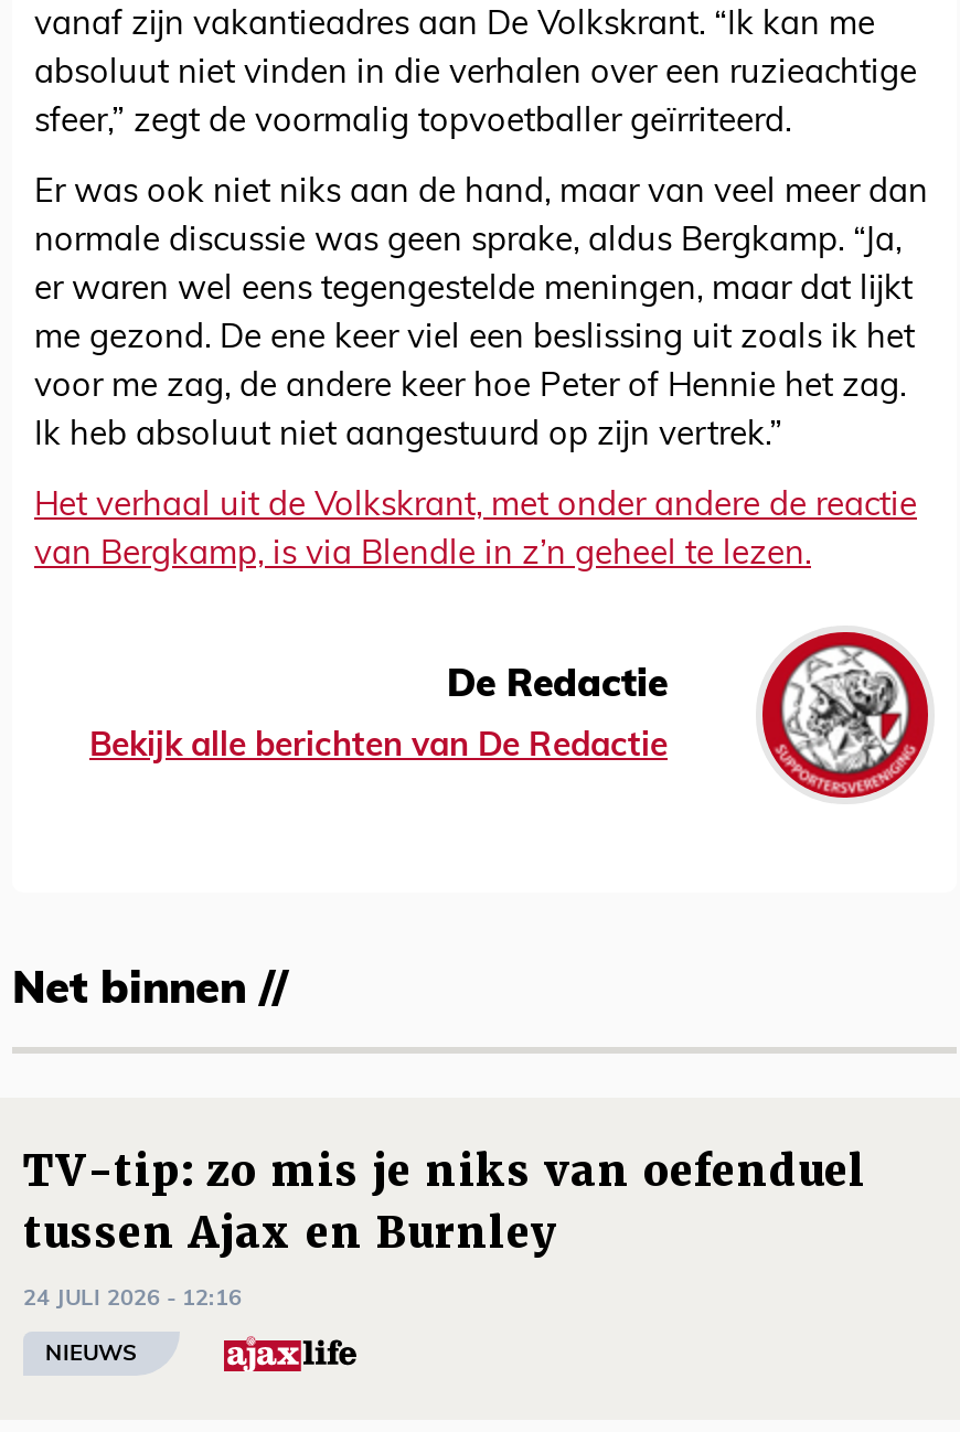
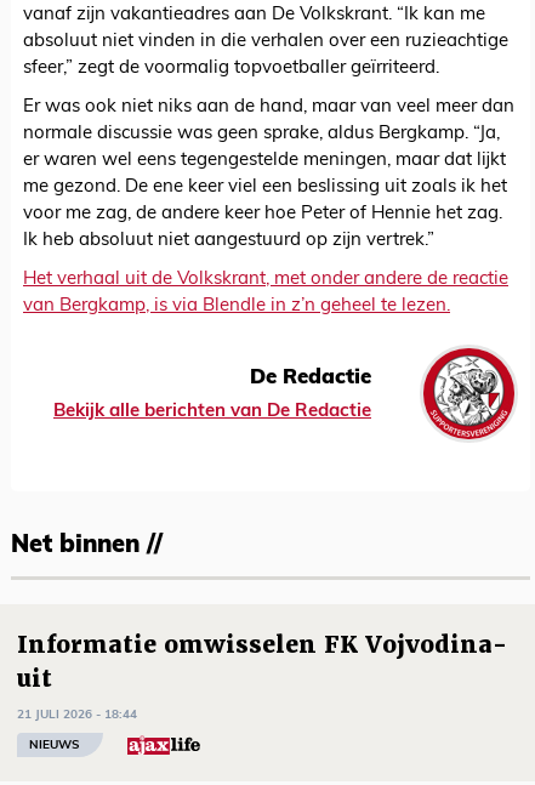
- TV-tip: zo mis je niks van oefenduel
- tussen Ajax en Burnley
+ Informatie omwisselen FK Vojvodina-
+ uit

- 24 JULI 2026 - 12:16
+ 21 JULI 2026 - 18:44
